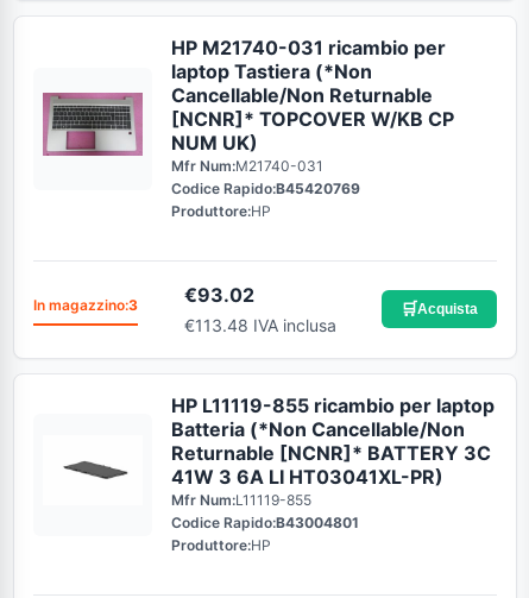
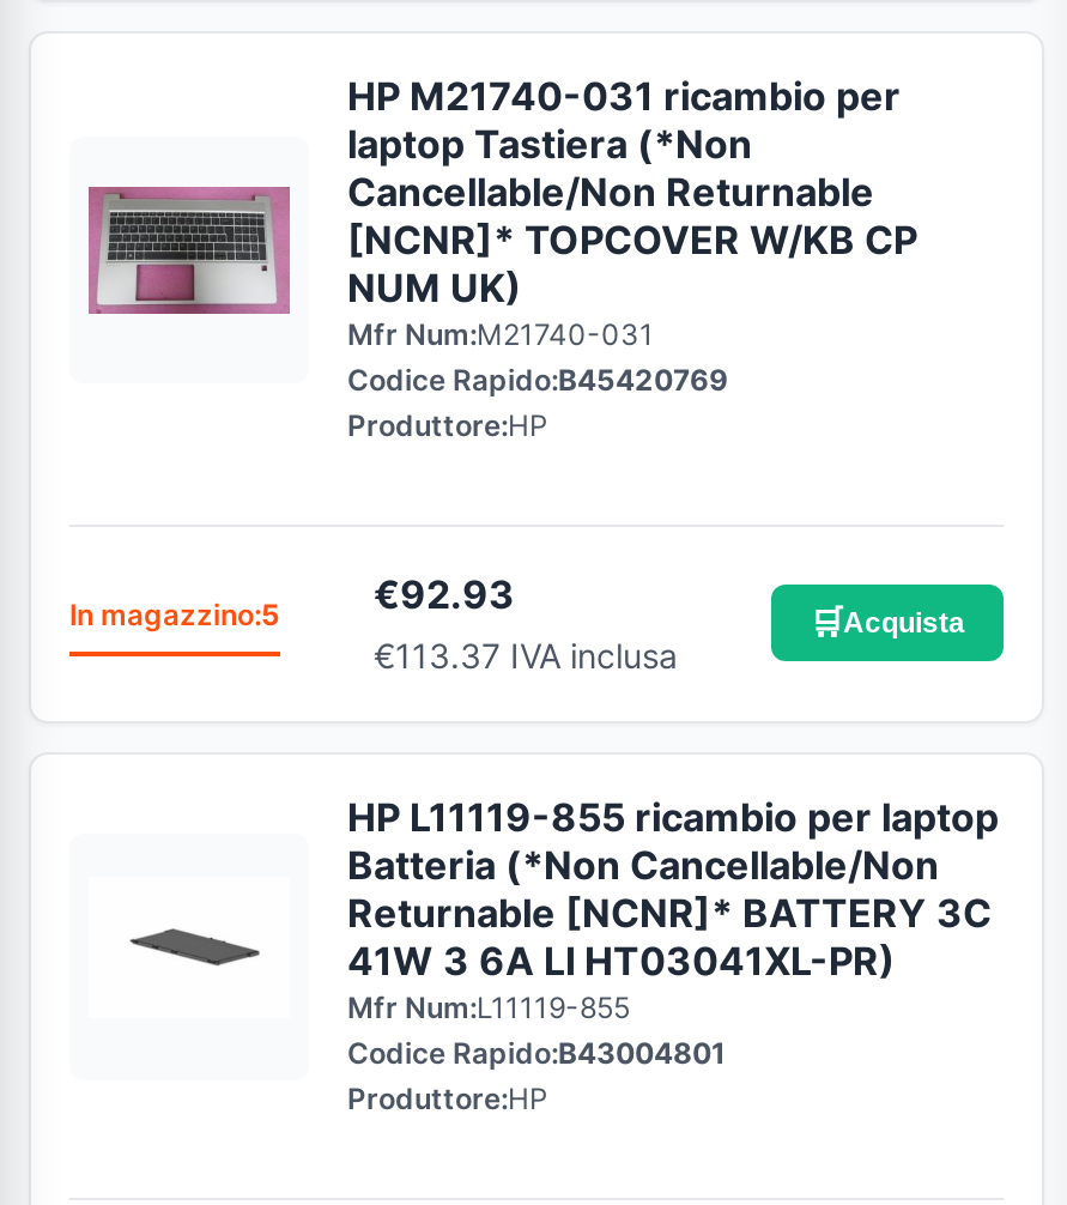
- €93.02
+ €92.93

- In magazzino:3
+ In magazzino:5

- €113.48 IVA inclusa
+ €113.37 IVA inclusa
